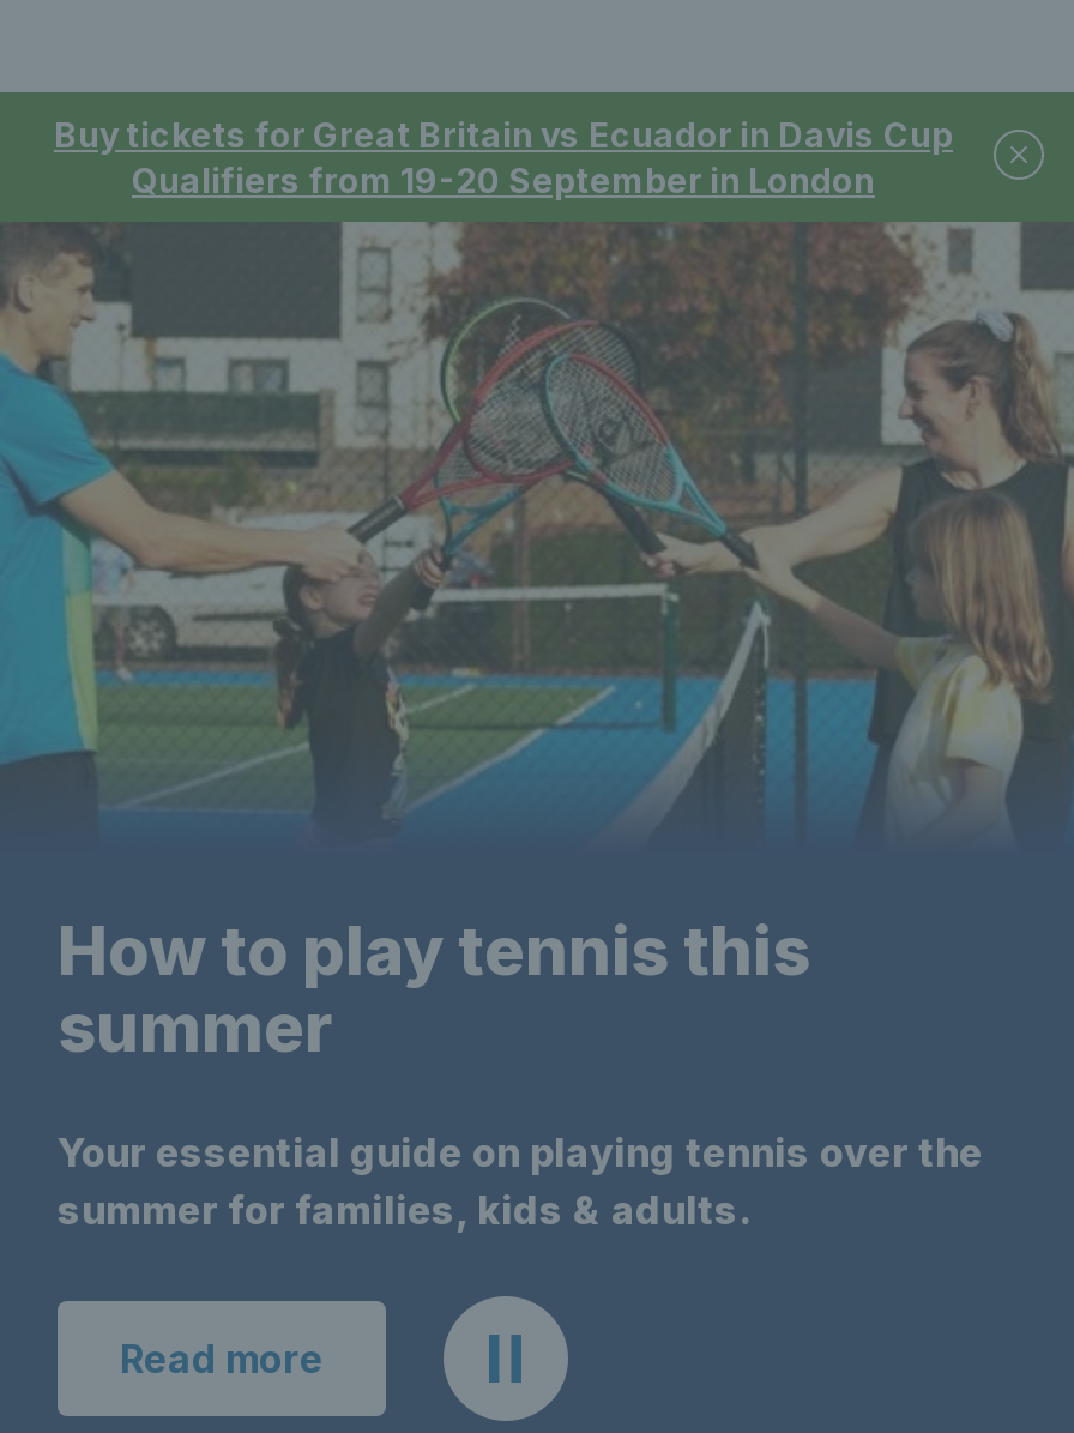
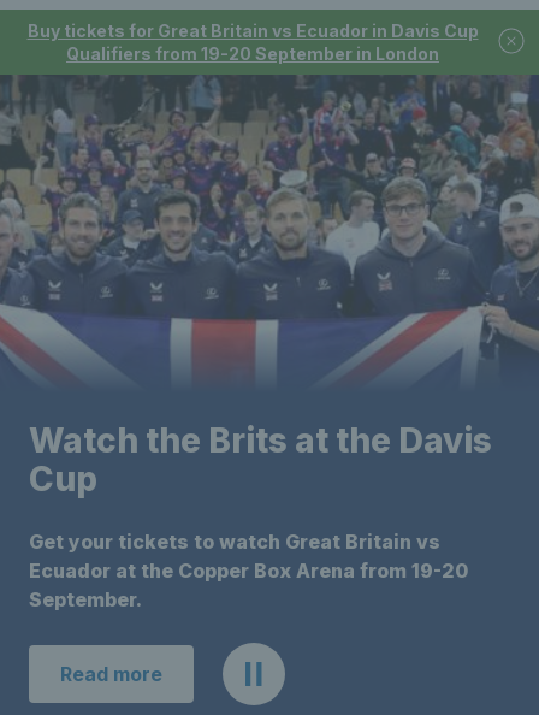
- [image]
- How to play tennis this
- summer
+ [image]
+ Watch the Brits at the Davis
+ Cup

- Your essential guide on playing tennis over the
- summer for families, kids & adults.
+ Get your tickets to watch Great Britain vs
+ Ecuador at the Copper Box Arena from 19-20
+ September.
